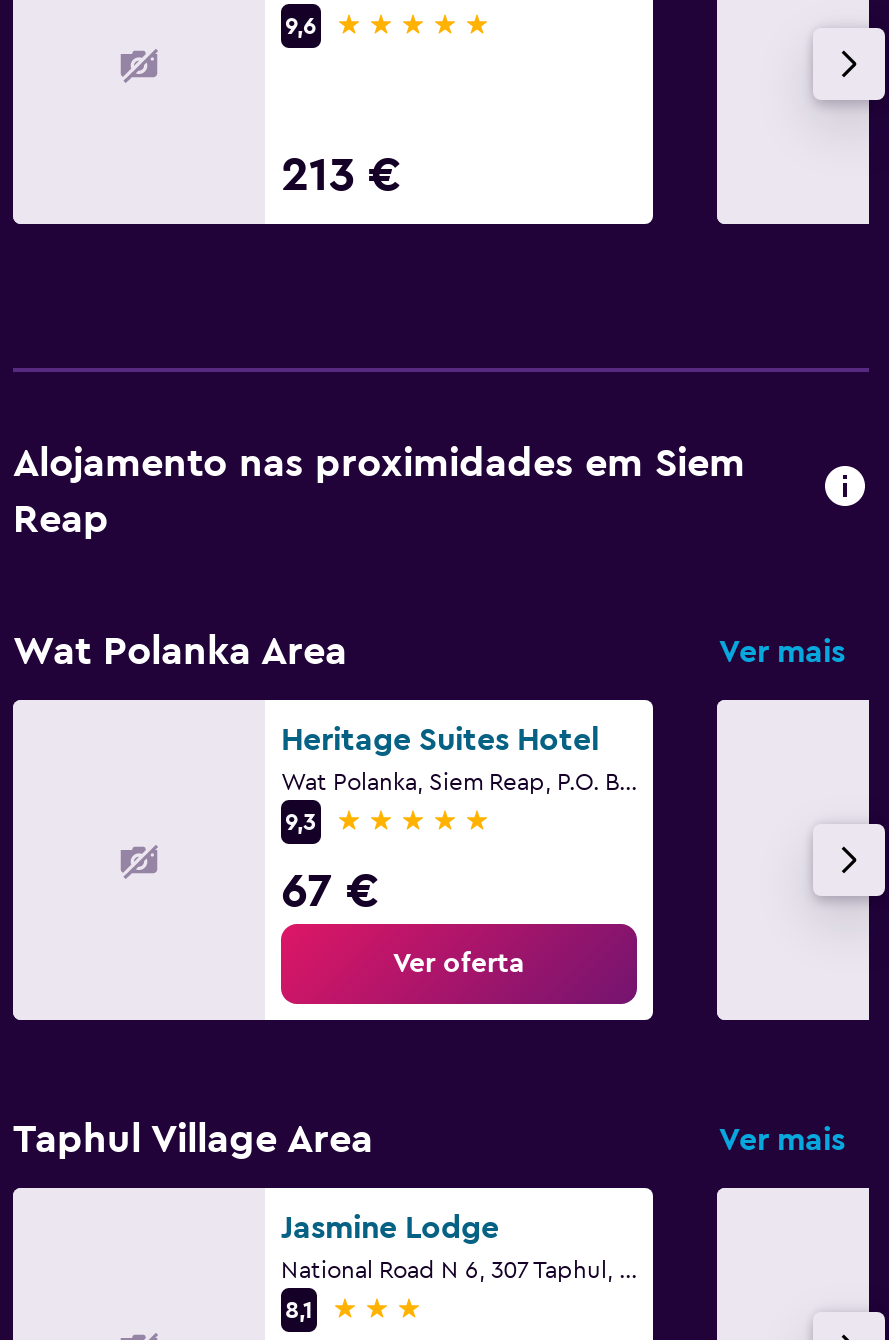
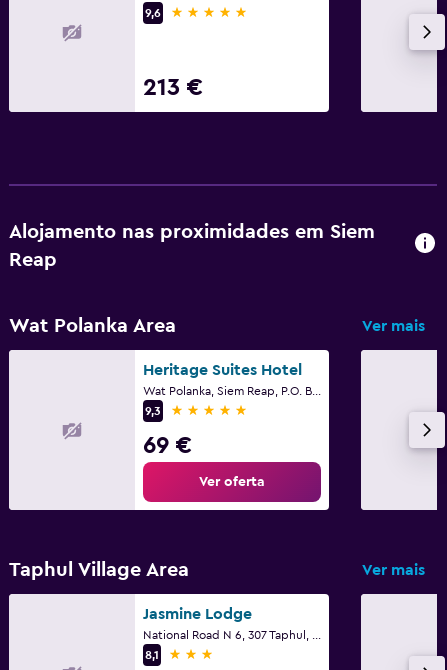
- 67 €
+ 69 €
